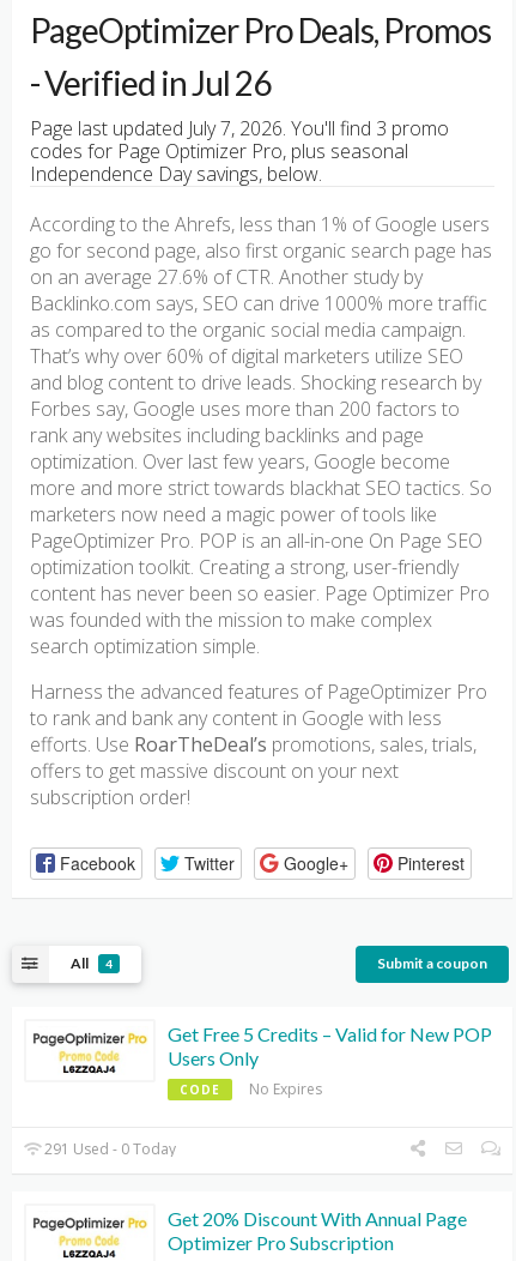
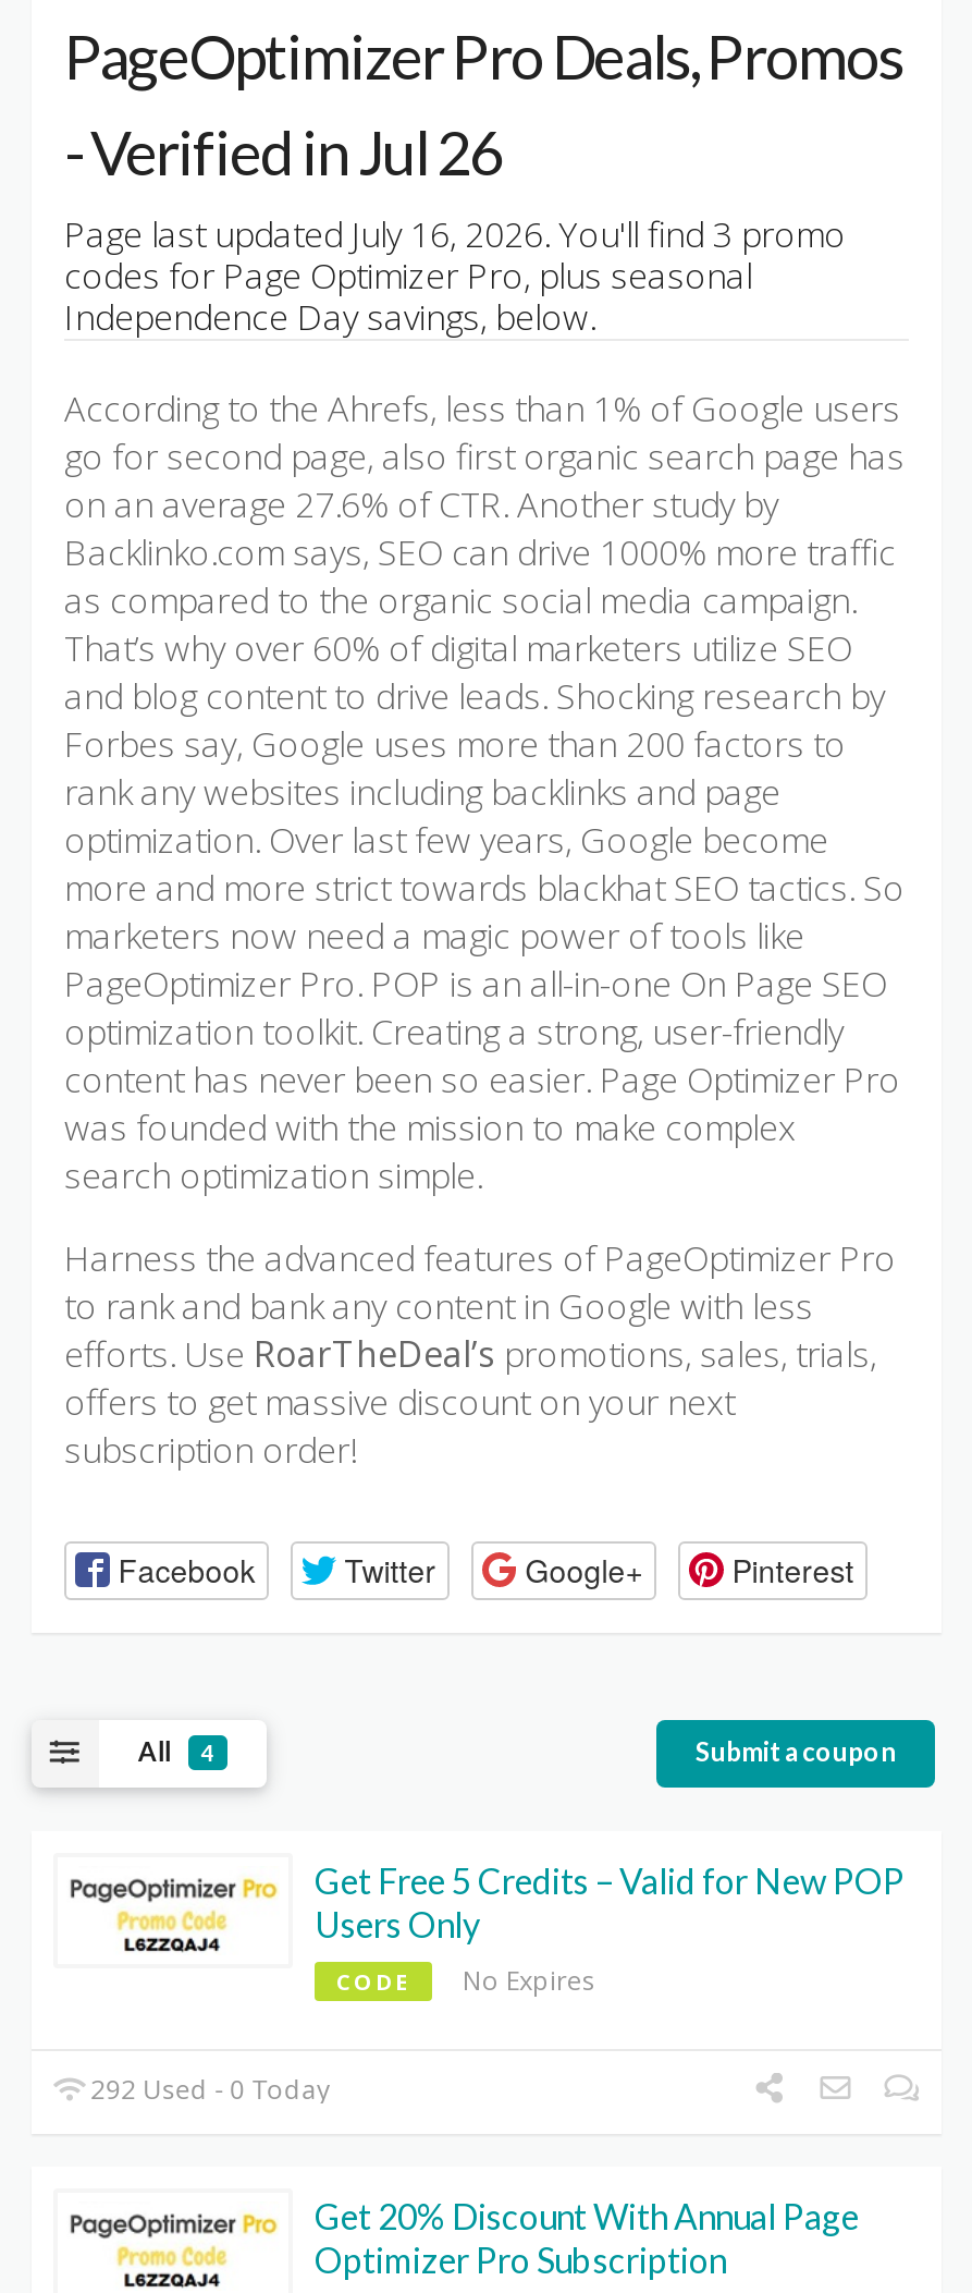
- Page last updated July 7, 2026. You'll find 3 promo
+ Page last updated July 16, 2026. You'll find 3 promo

- 291 Used - 0 Today
+ 292 Used - 0 Today
